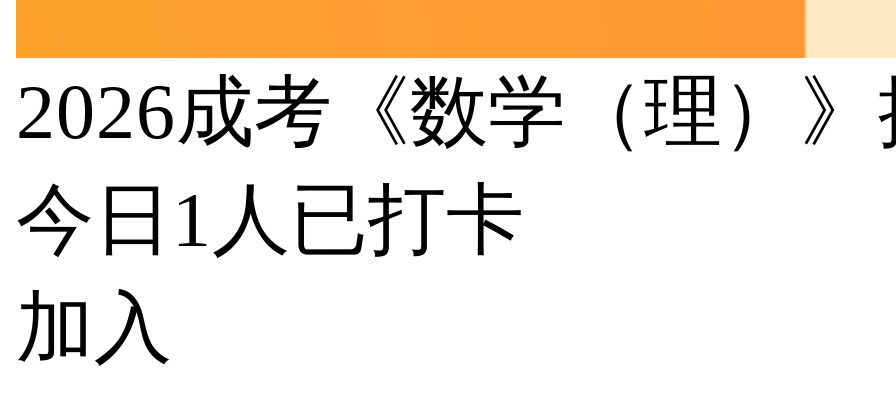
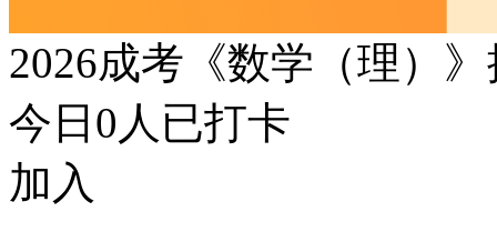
- 今日1人已打卡
+ 今日0人已打卡
